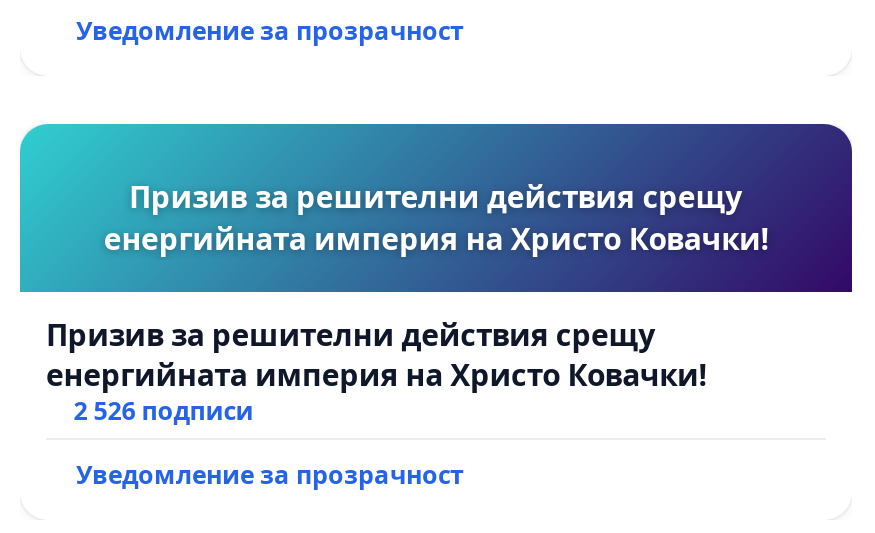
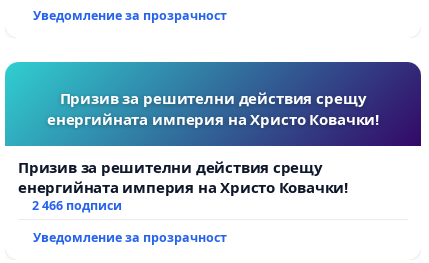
- 2 526 подписи
+ 2 466 подписи
